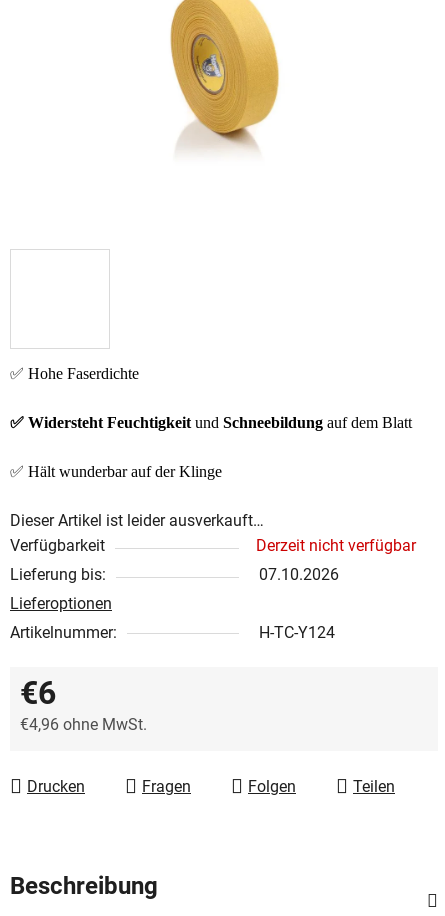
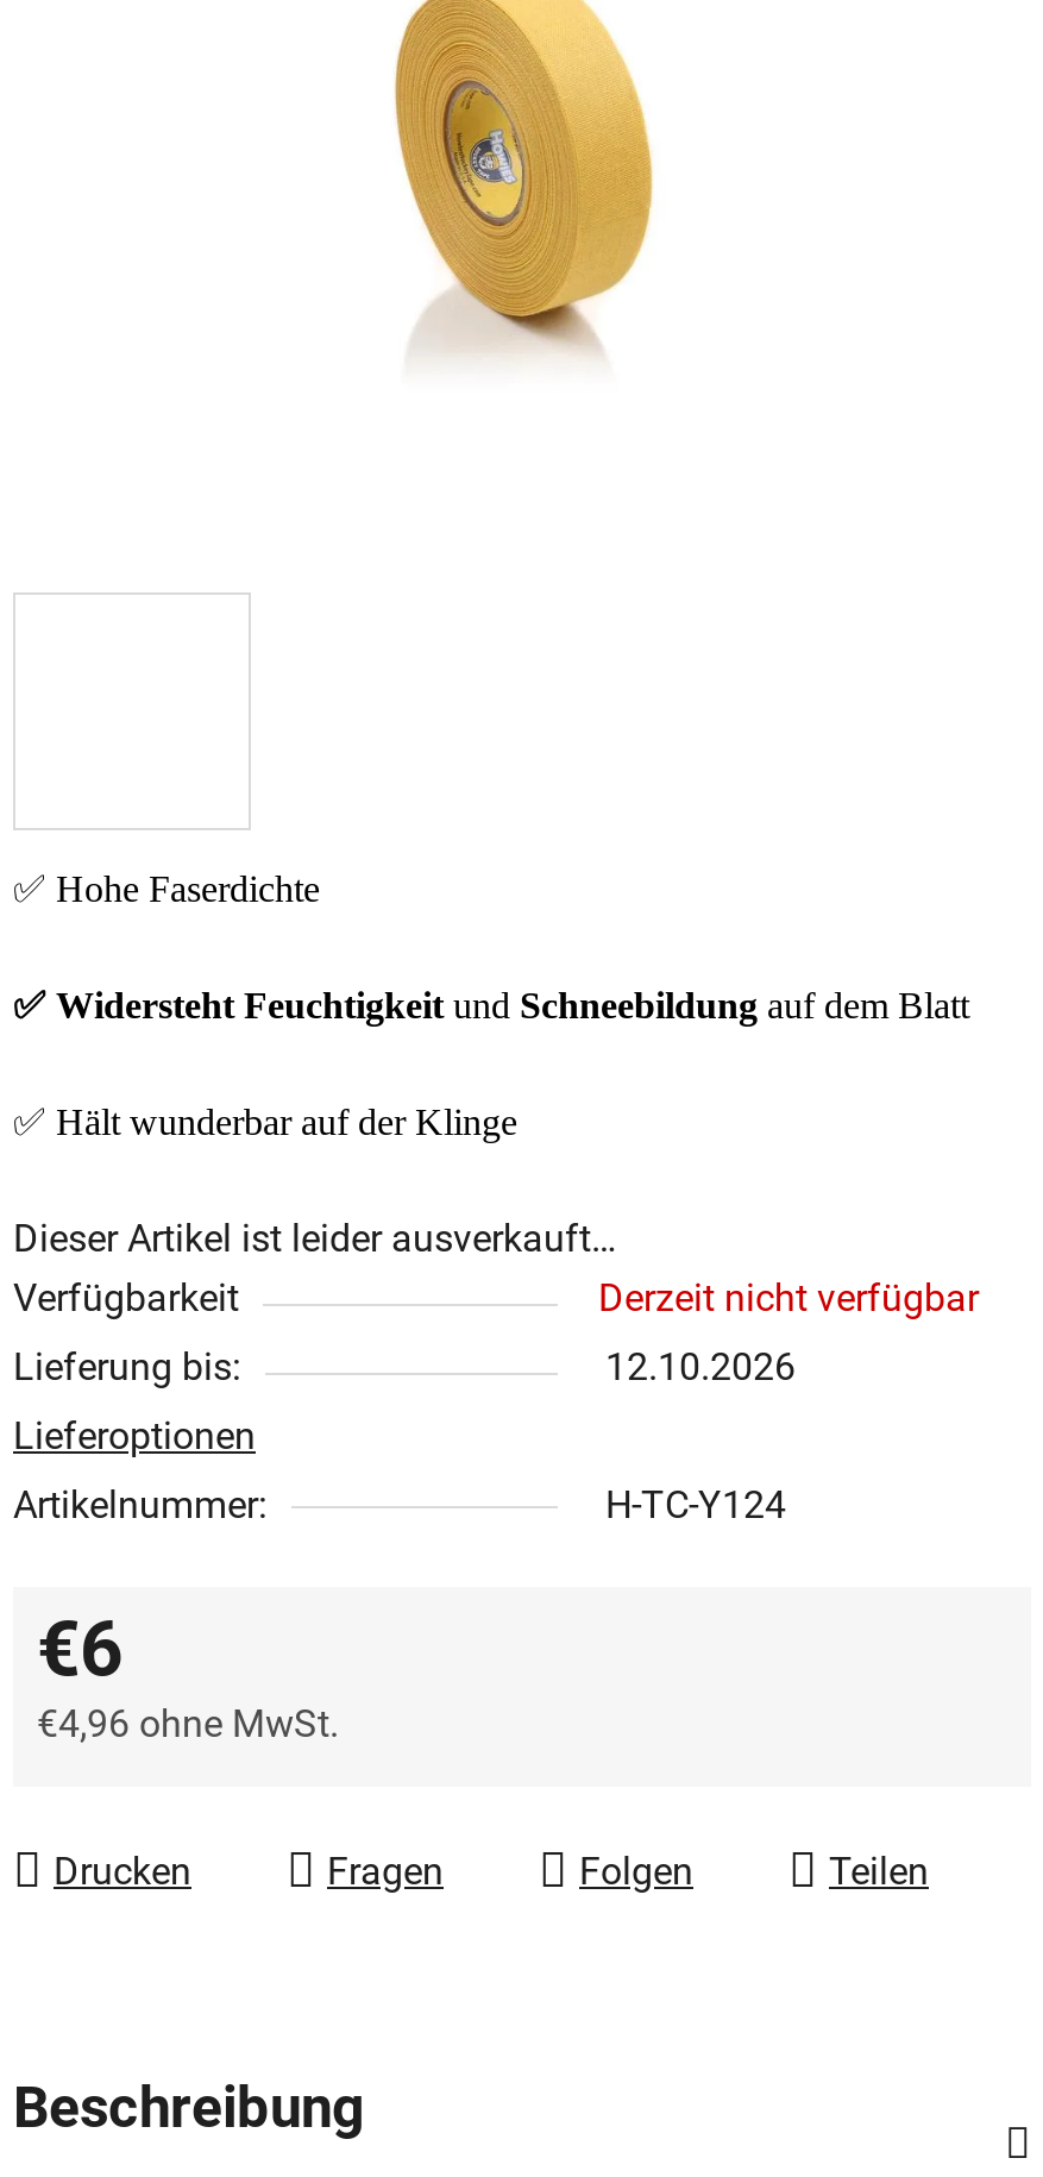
- 07.10.2026
+ 12.10.2026
